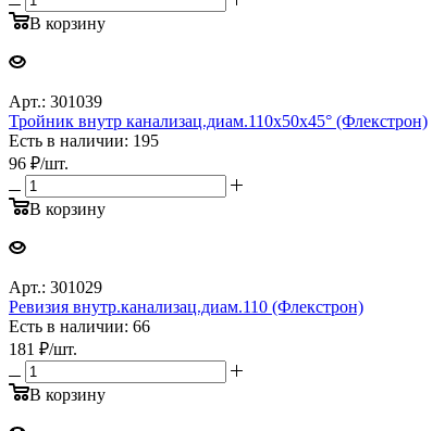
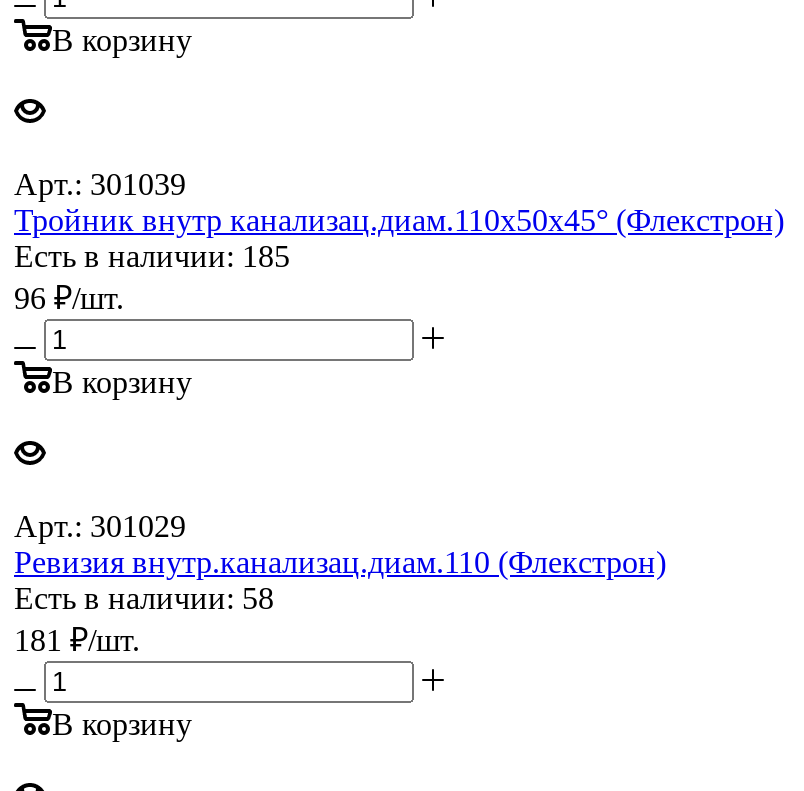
- Есть в наличии: 195
+ Есть в наличии: 185

- Есть в наличии: 66
+ Есть в наличии: 58
